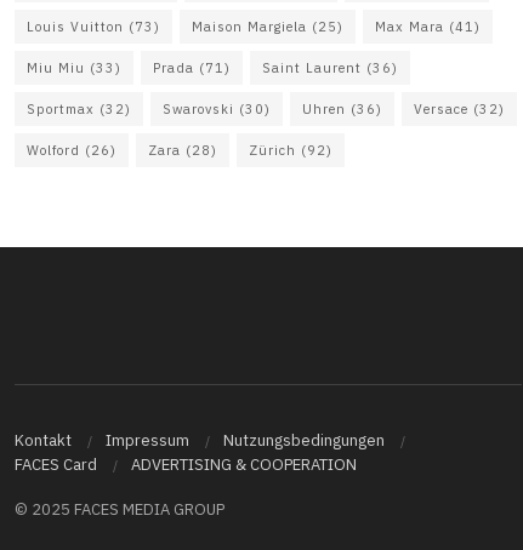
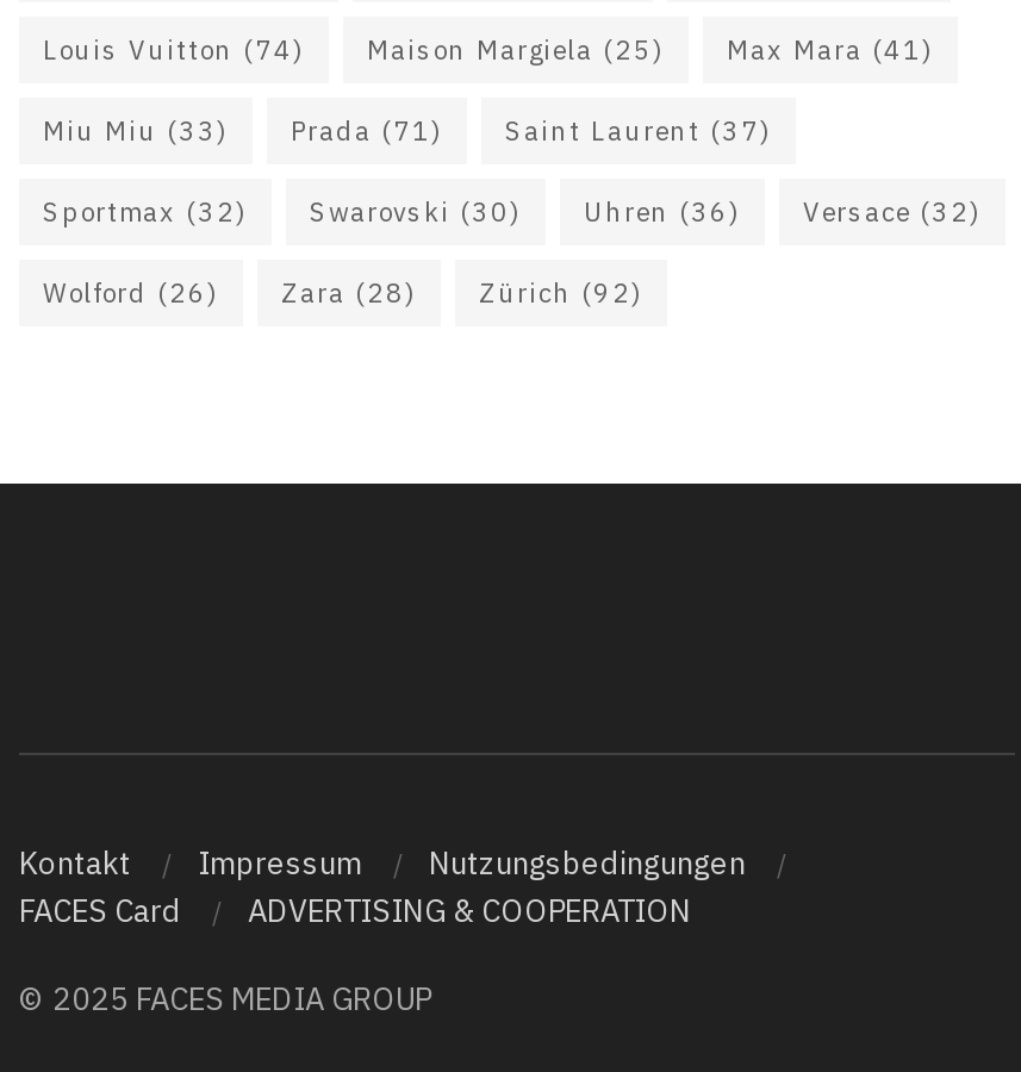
- Louis Vuitton (73)
+ Louis Vuitton (74)

- Saint Laurent (36)
+ Saint Laurent (37)
